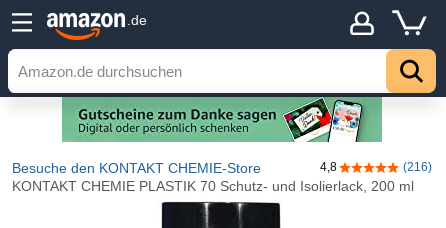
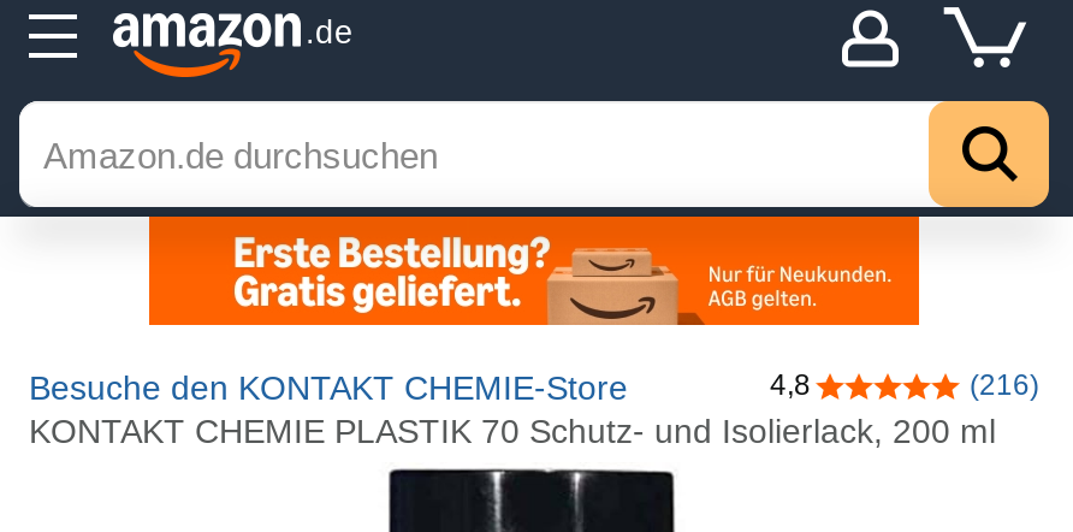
- [image]
+ [image]
